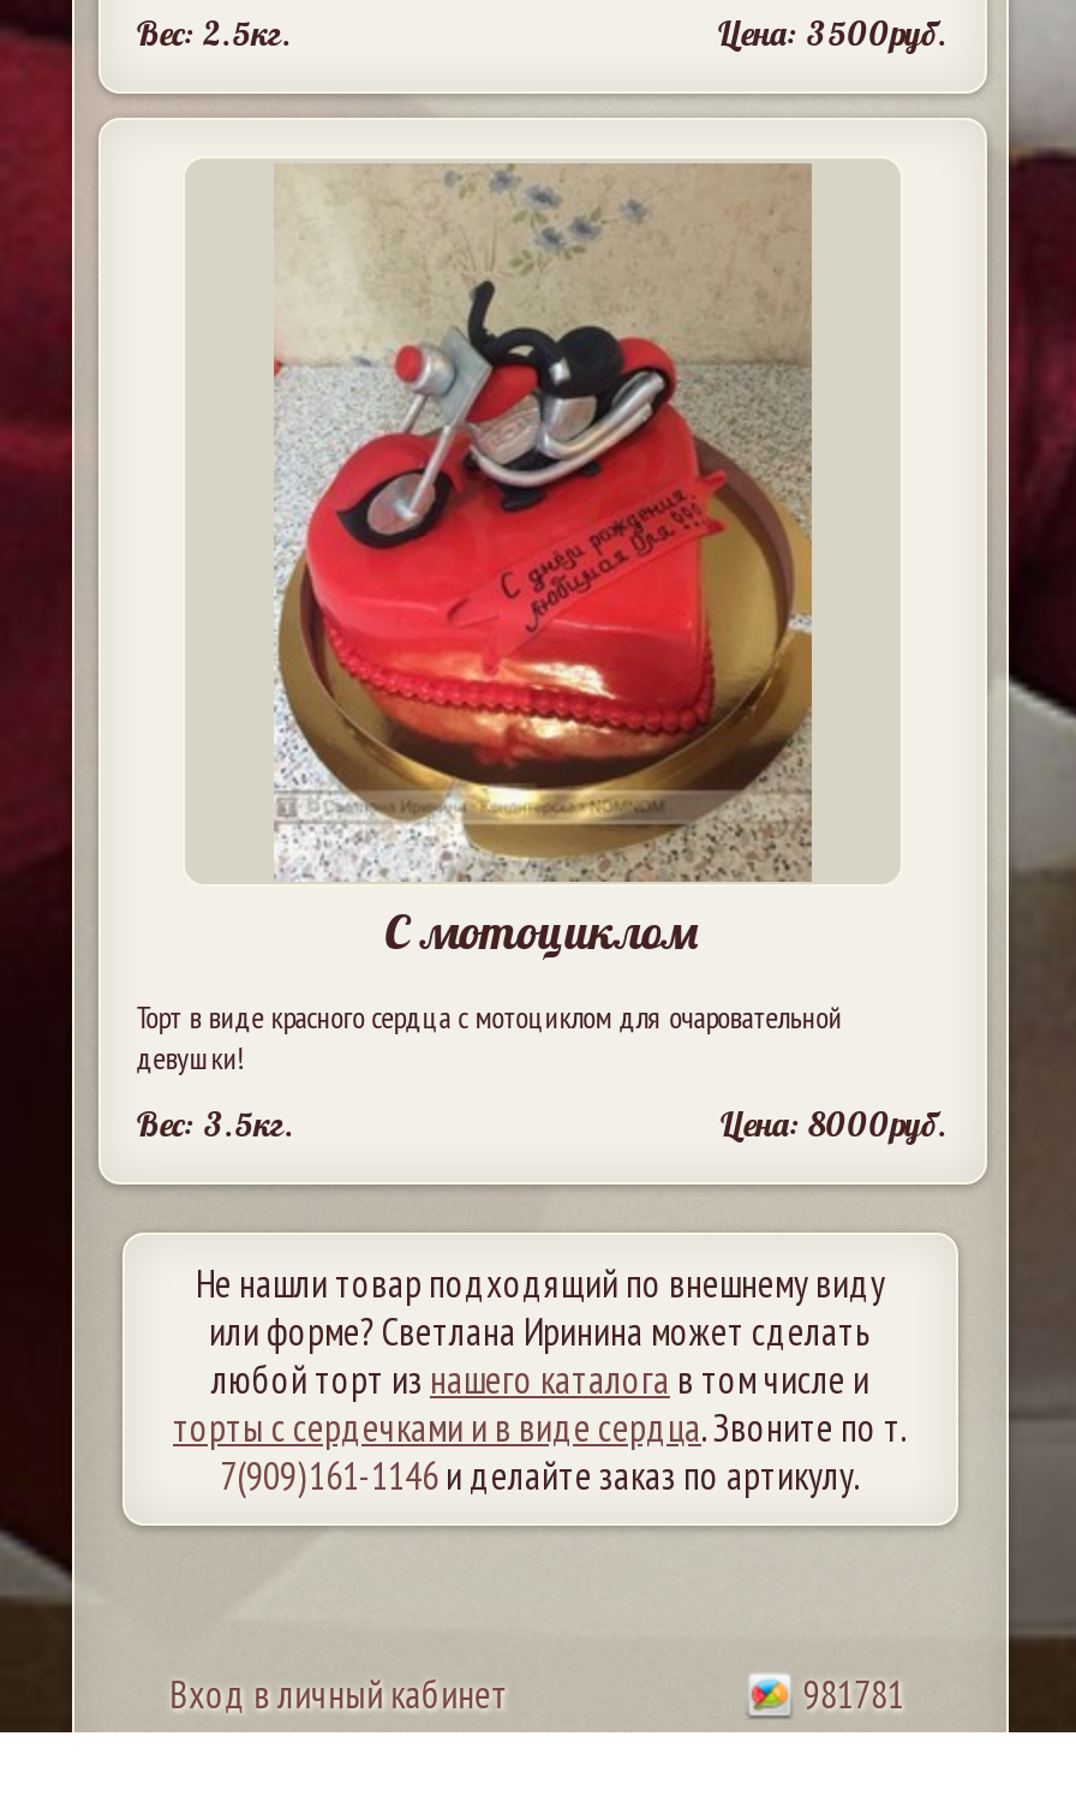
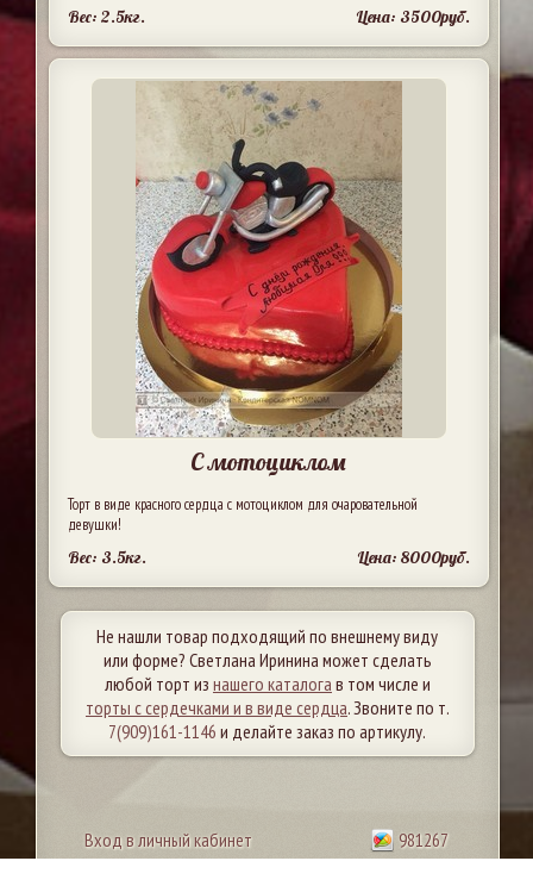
- 981781
+ 981267
